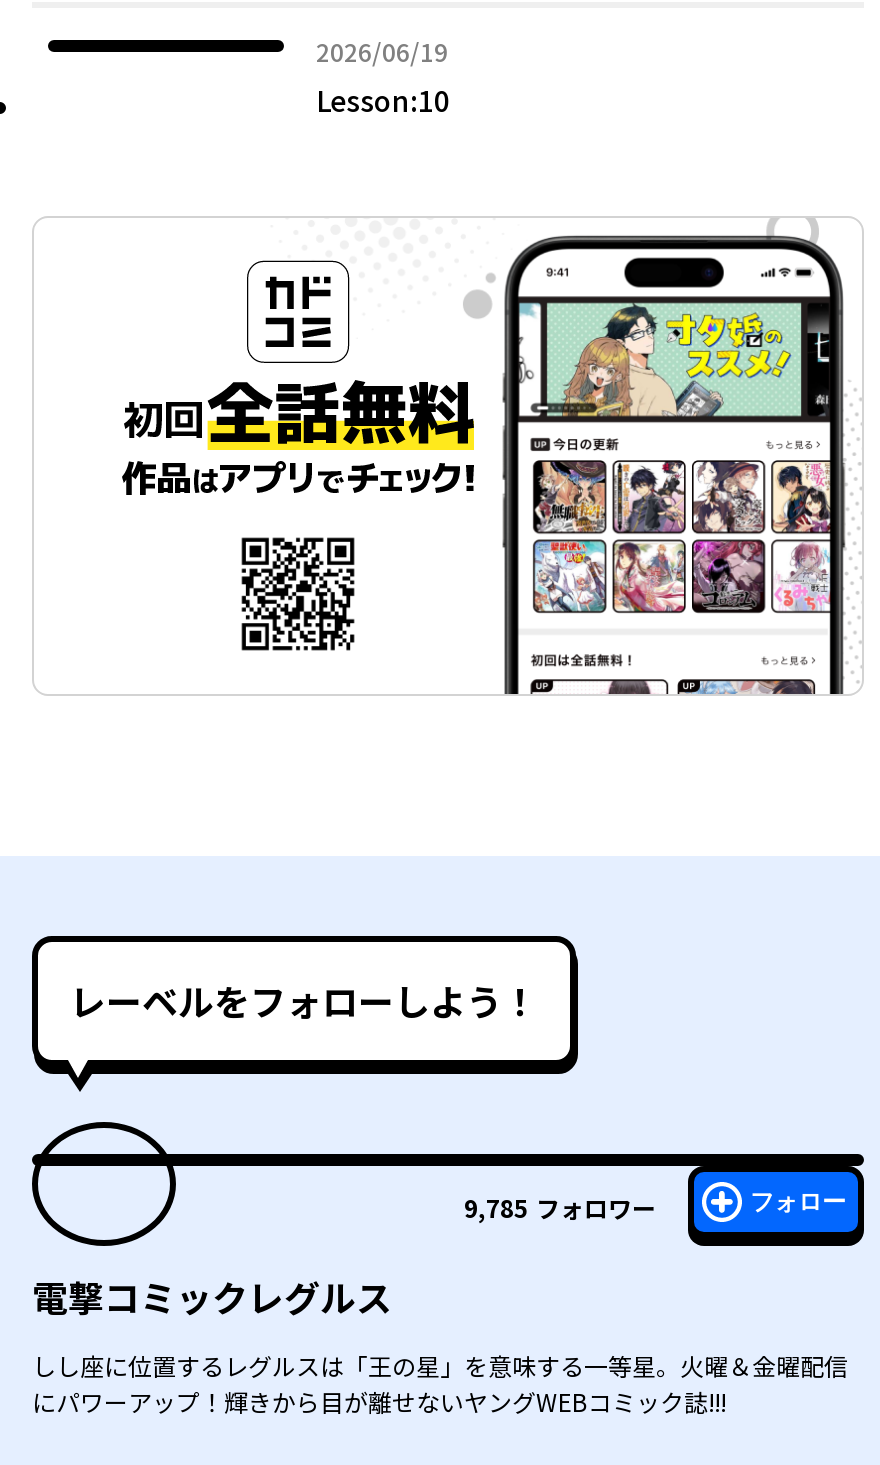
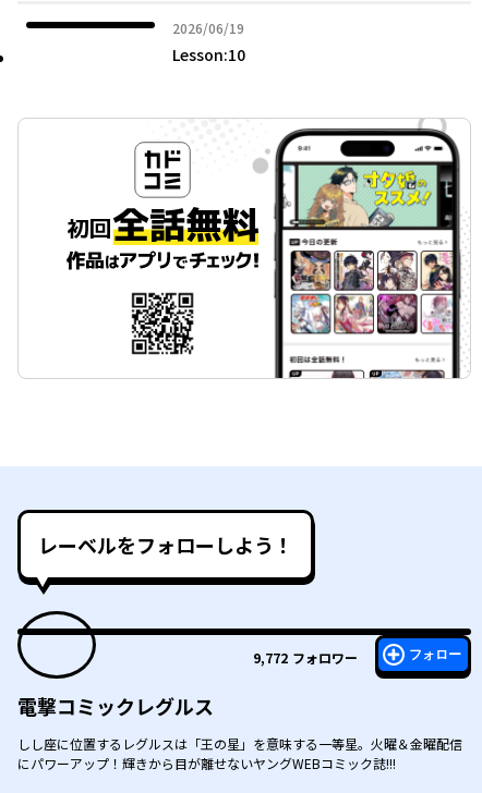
- 9,785 フォロワー
+ 9,772 フォロワー
